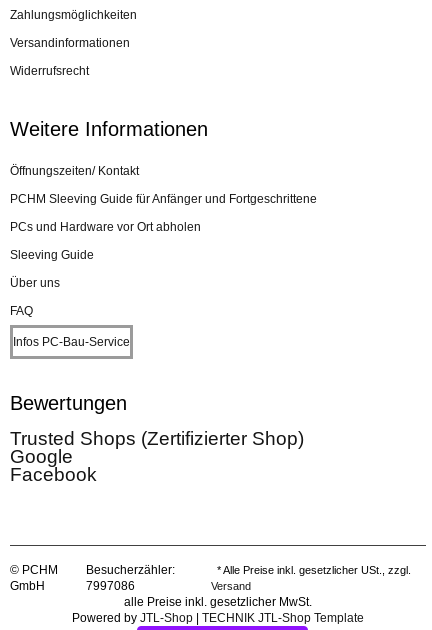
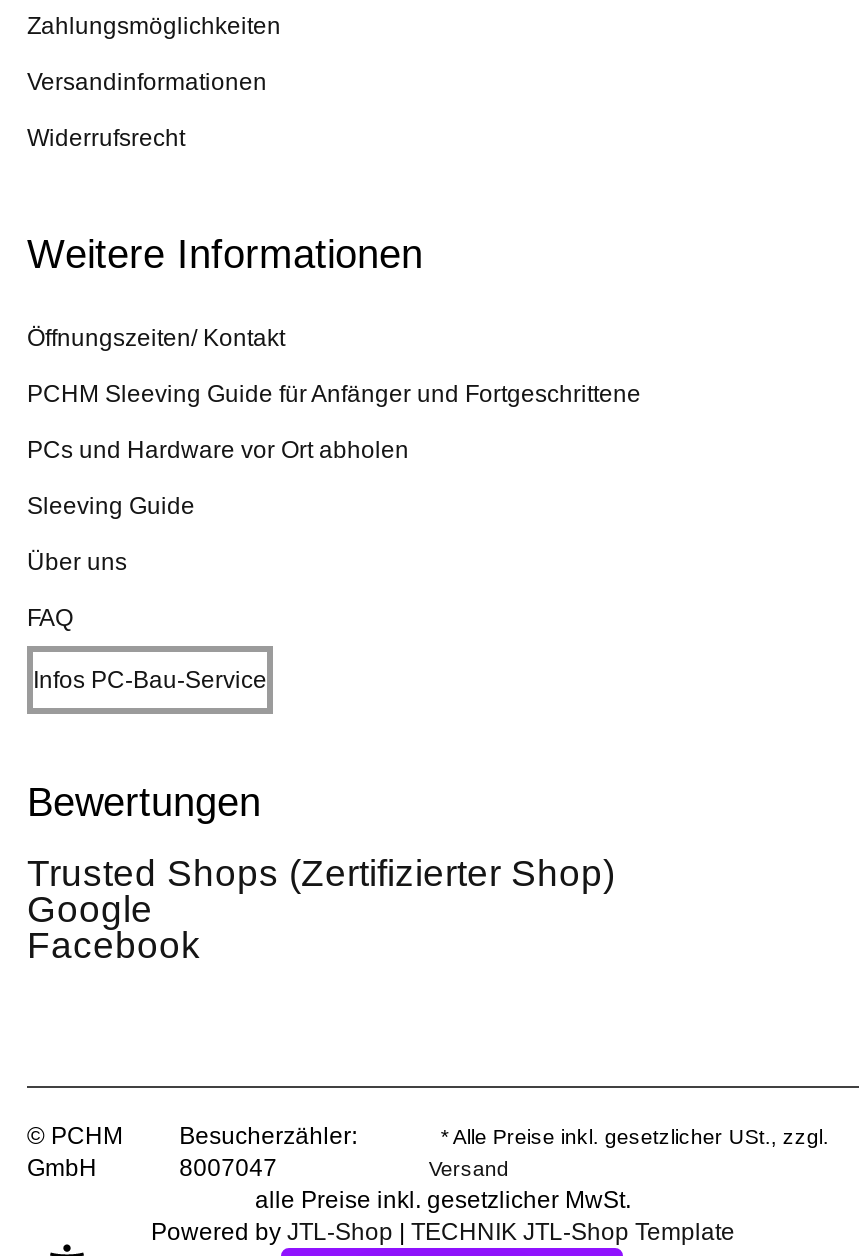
- 7997086
+ 8007047
